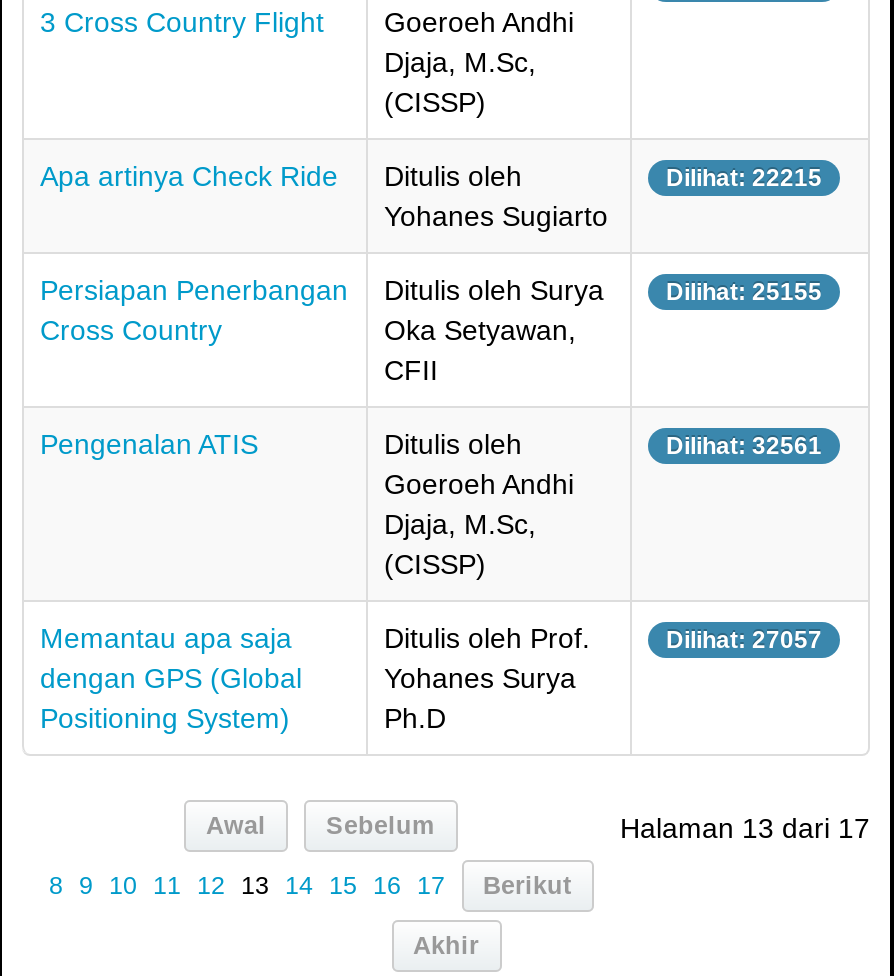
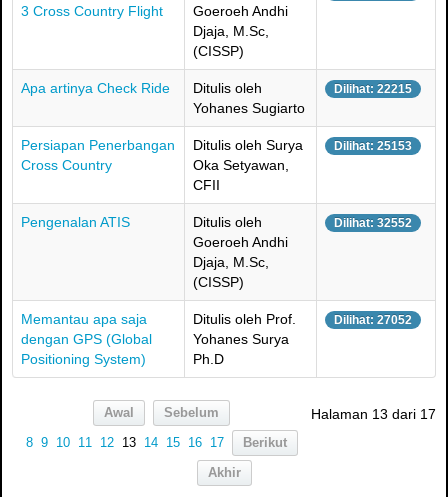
- Dilihat: 25155
+ Dilihat: 25153

- Dilihat: 32561
+ Dilihat: 32552

- Dilihat: 27057
+ Dilihat: 27052
